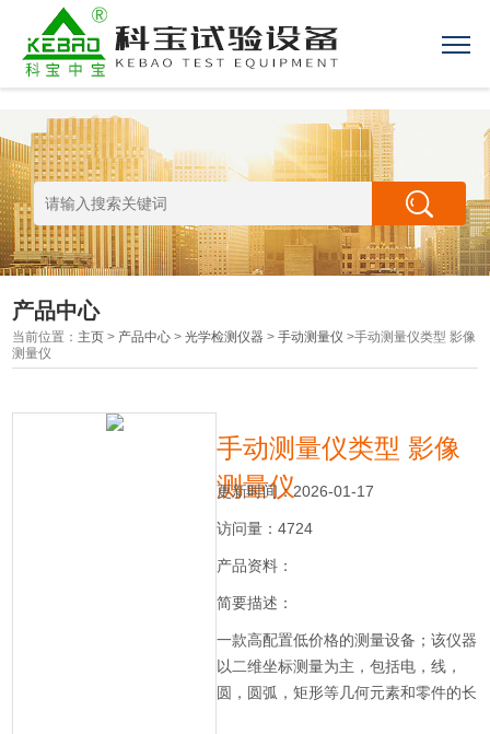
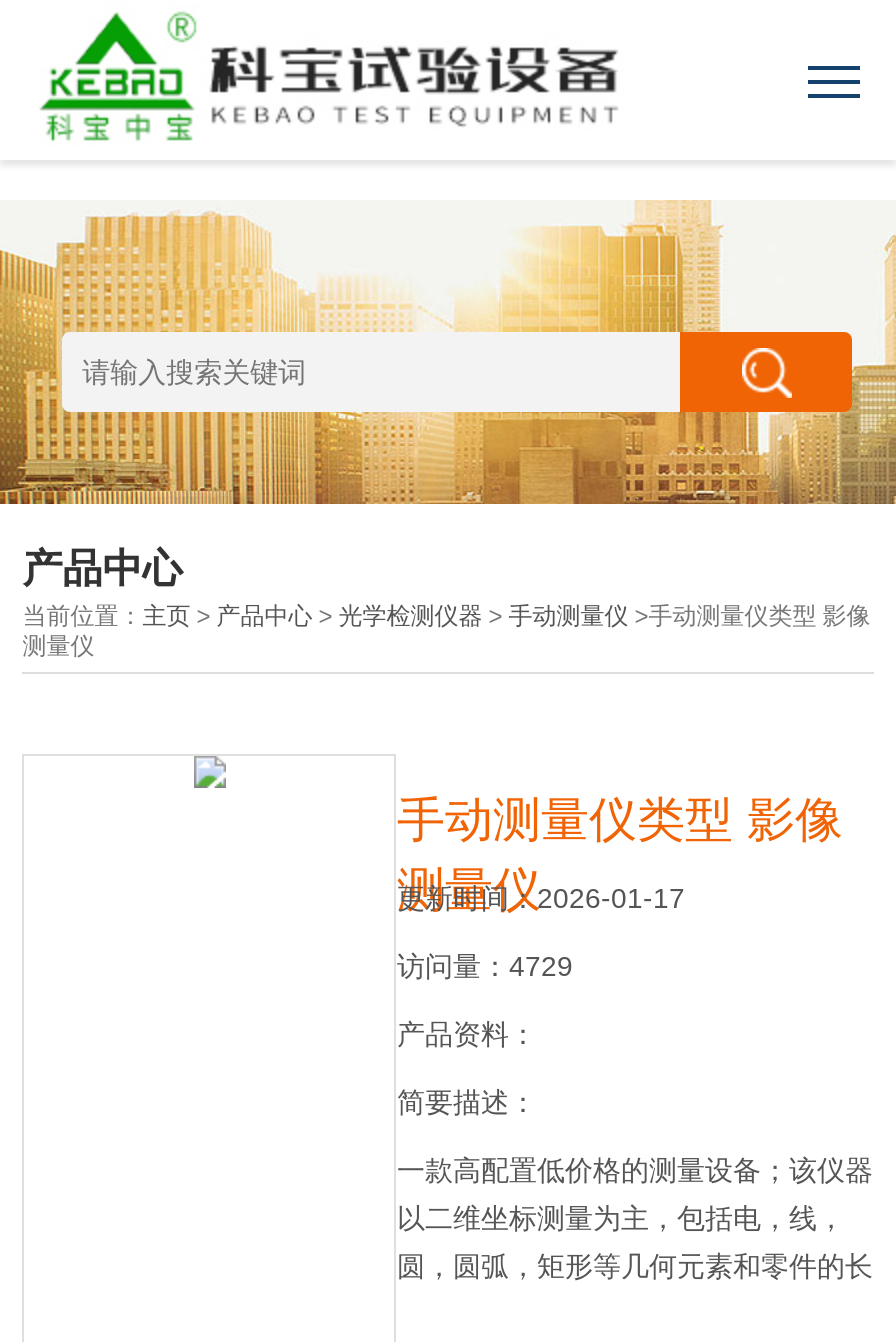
- 访问量：4724
+ 访问量：4729
